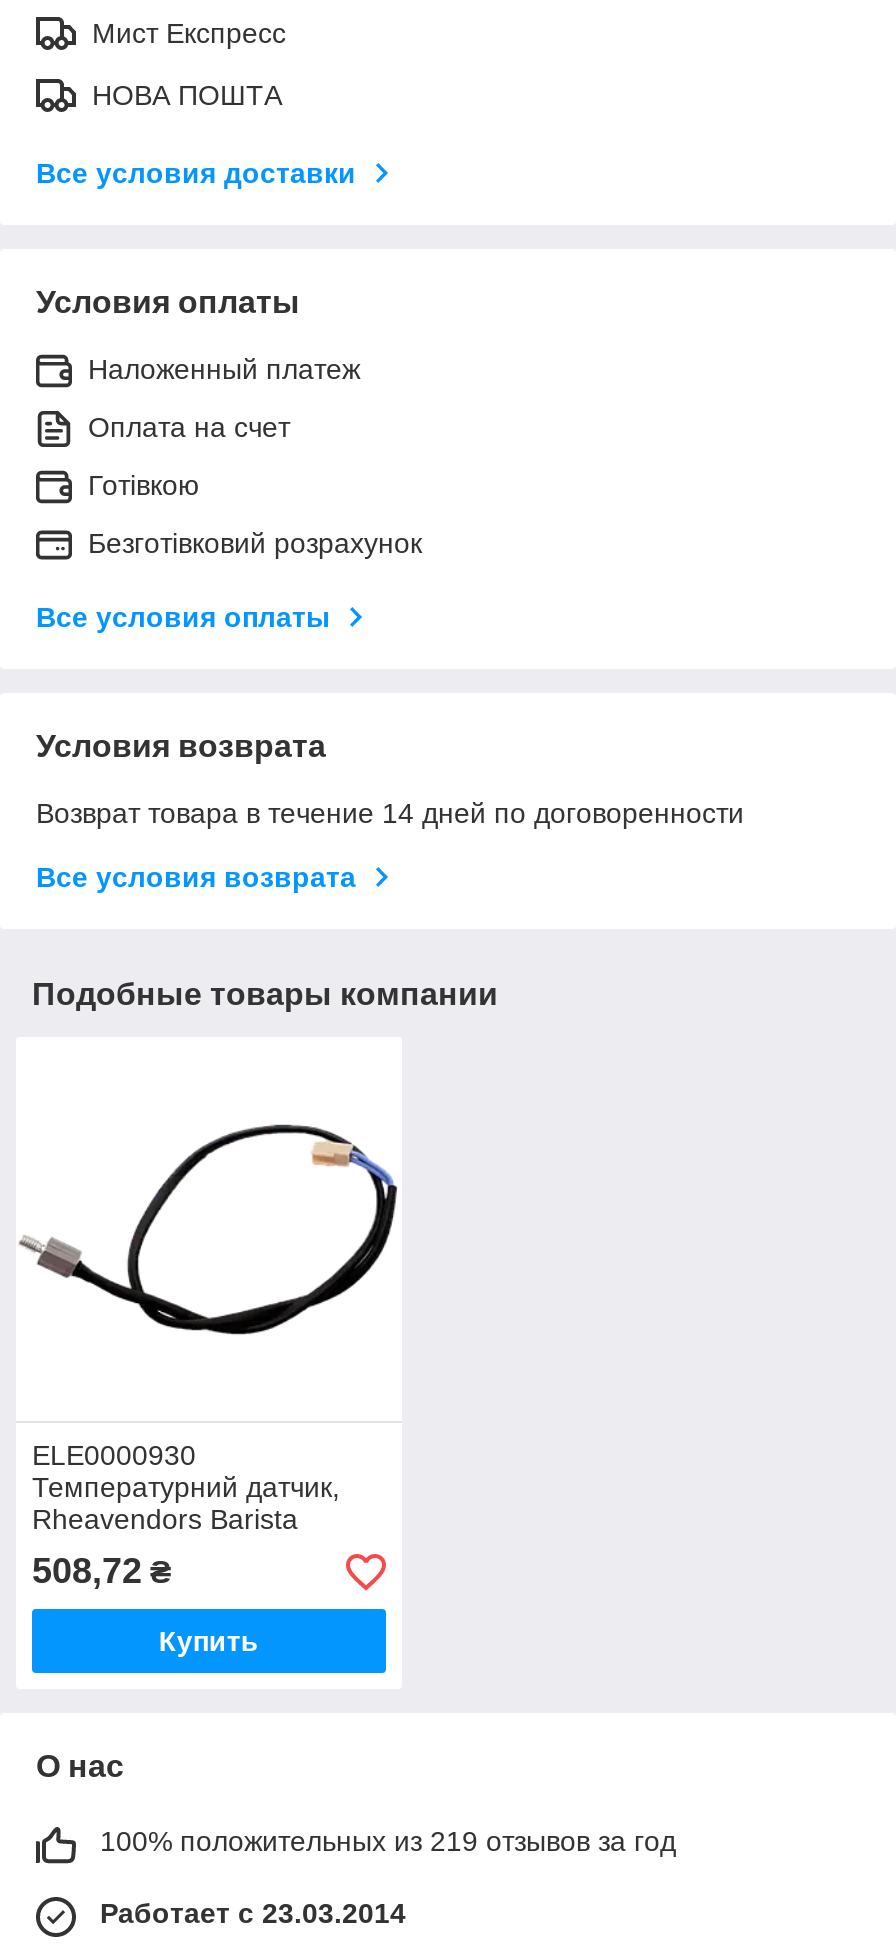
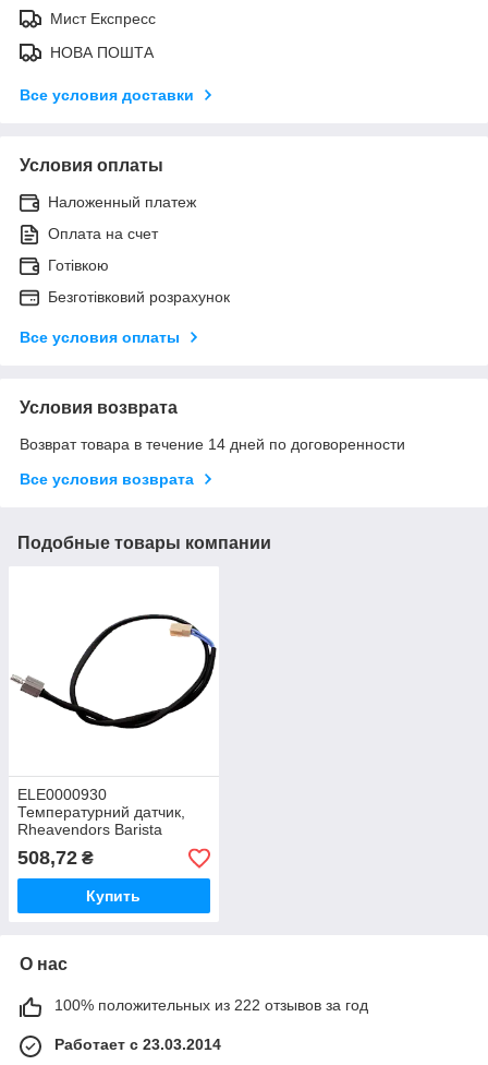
- 100% положительных из 219 отзывов за год
+ 100% положительных из 222 отзывов за год
